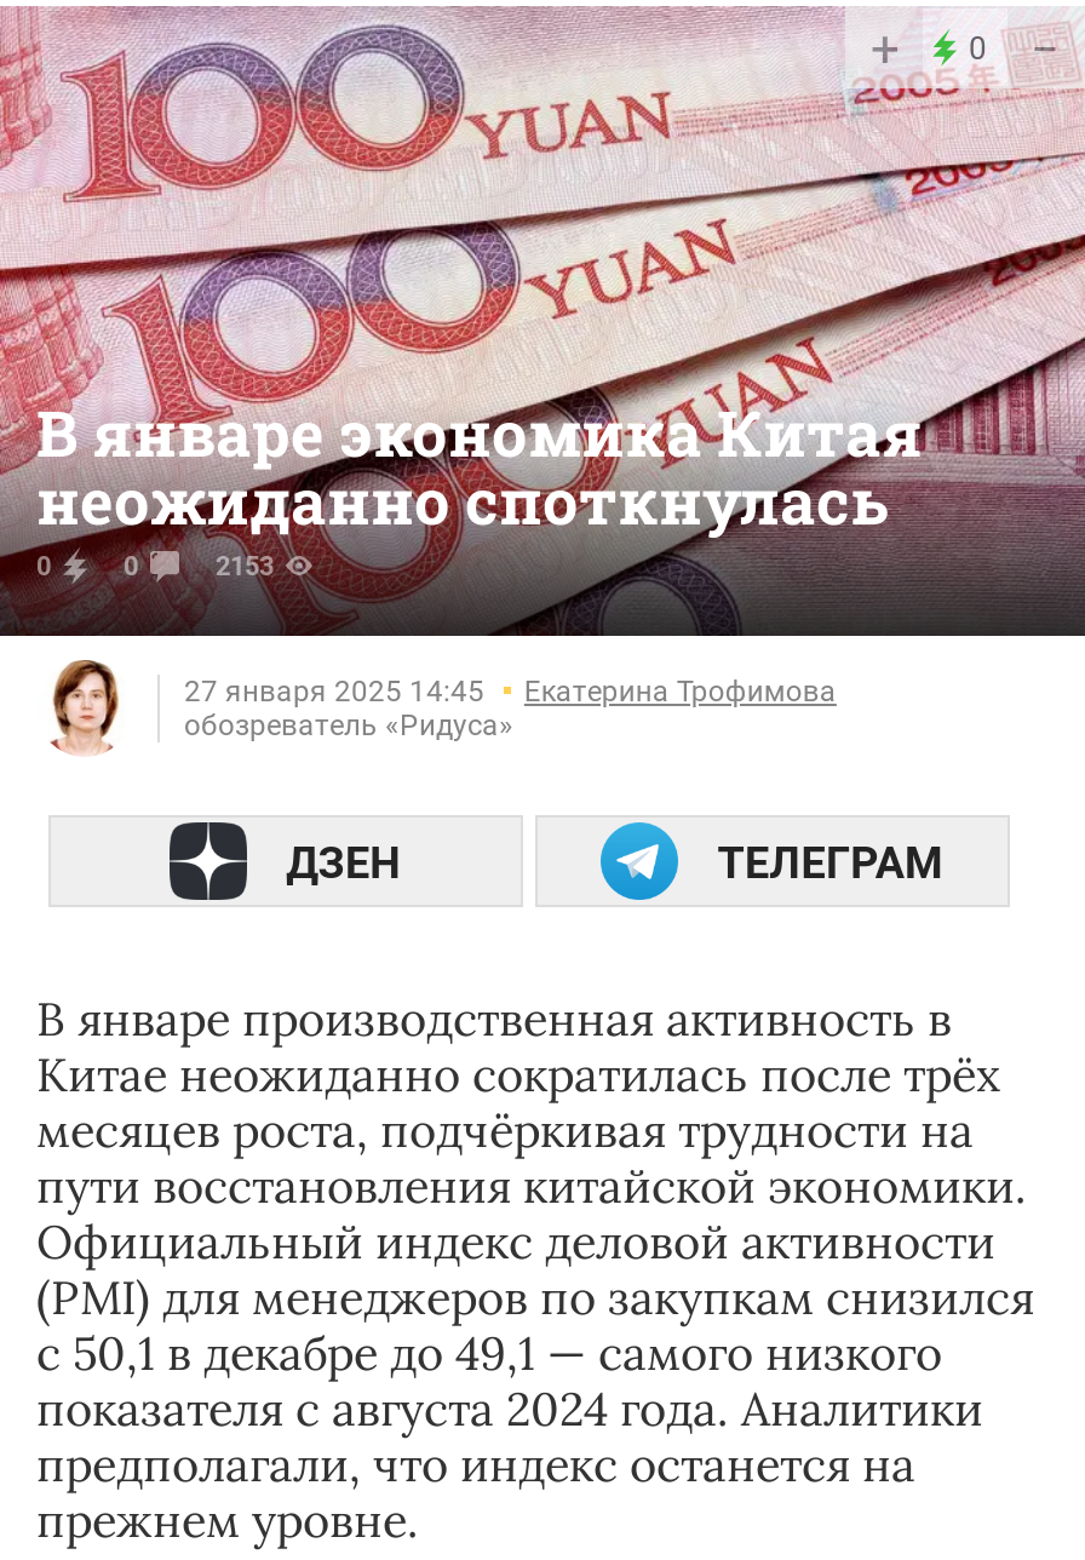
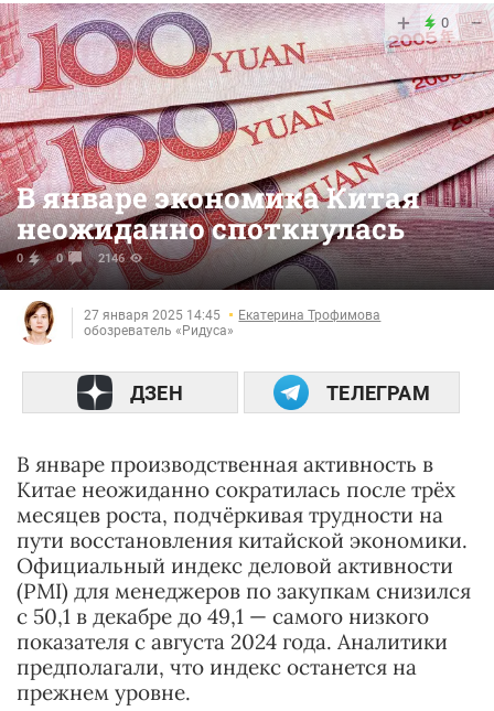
- 2153
+ 2146
